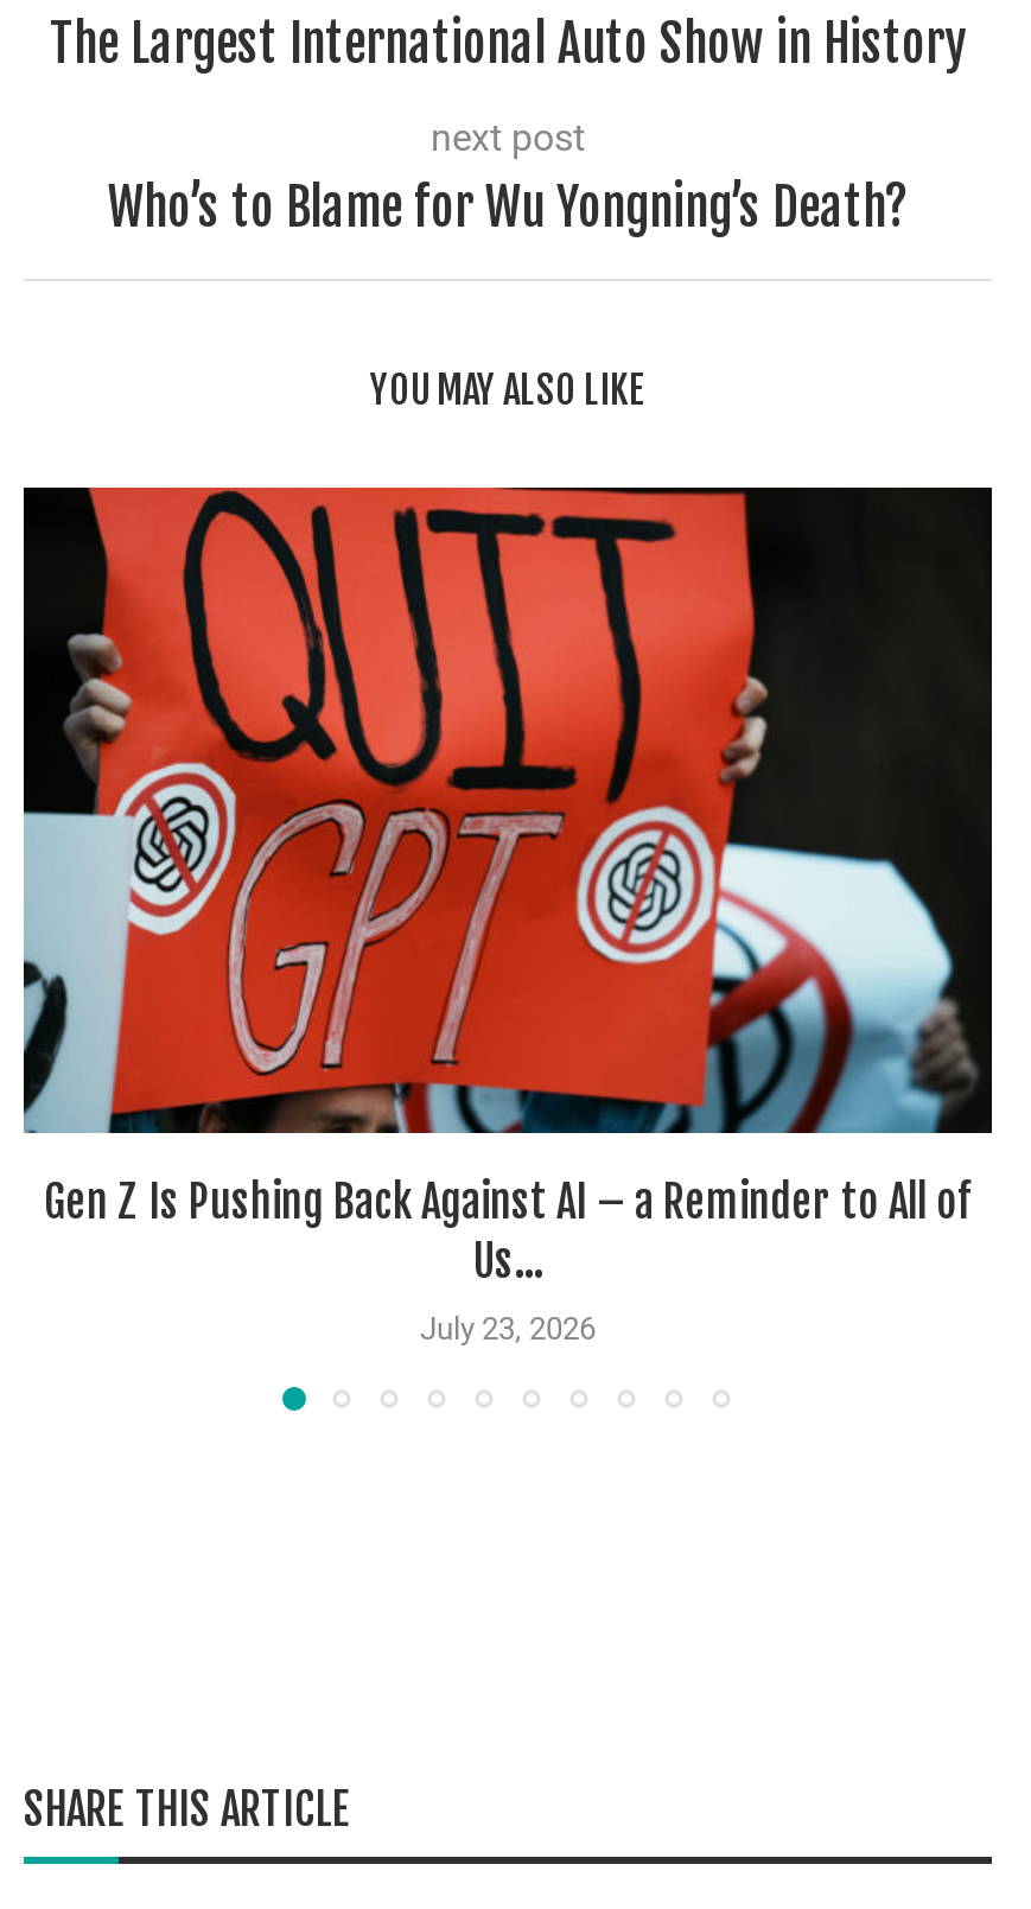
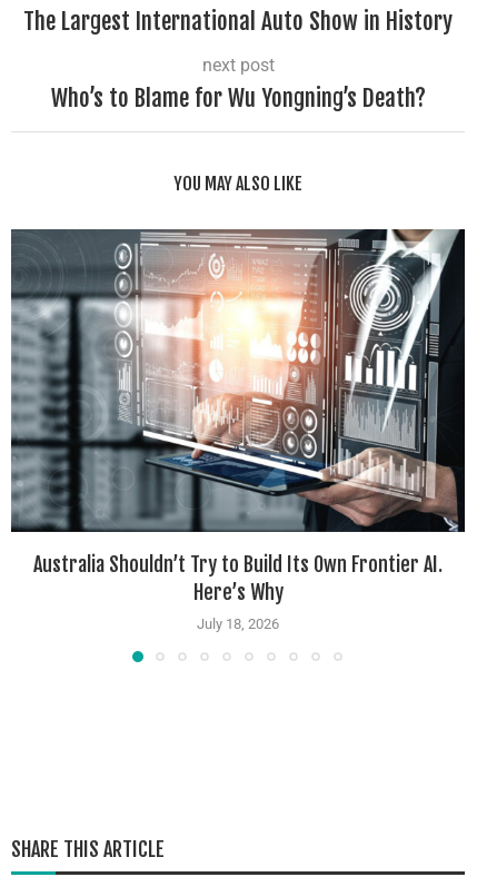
- [image]
- Gen Z Is Pushing Back Against AI – a Reminder to All of
- Us...
+ [image]
+ Australia Shouldn’t Try to Build Its Own Frontier AI.
+ Here’s Why

- July 23, 2026
+ July 18, 2026
